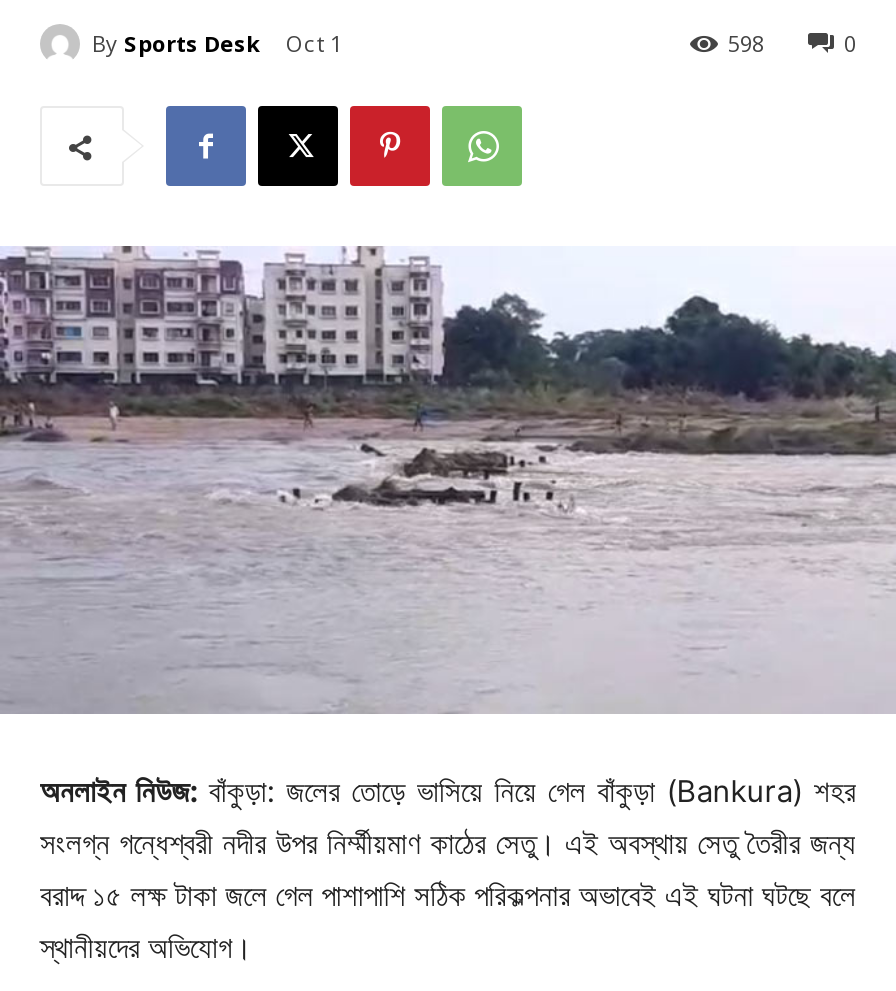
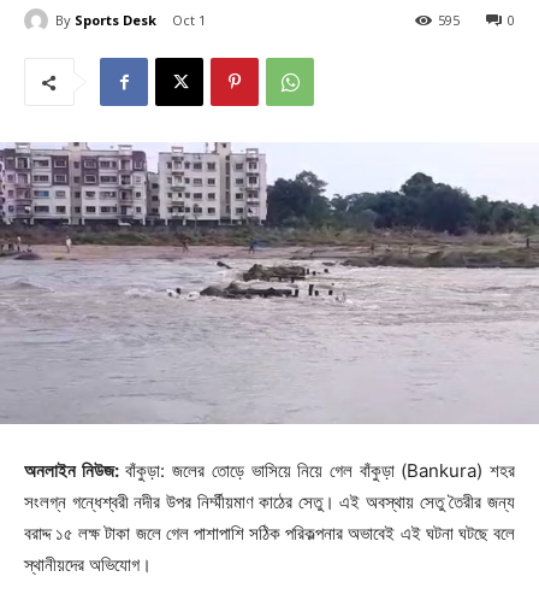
- 598
+ 595
